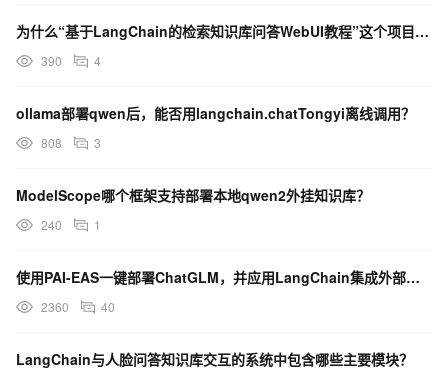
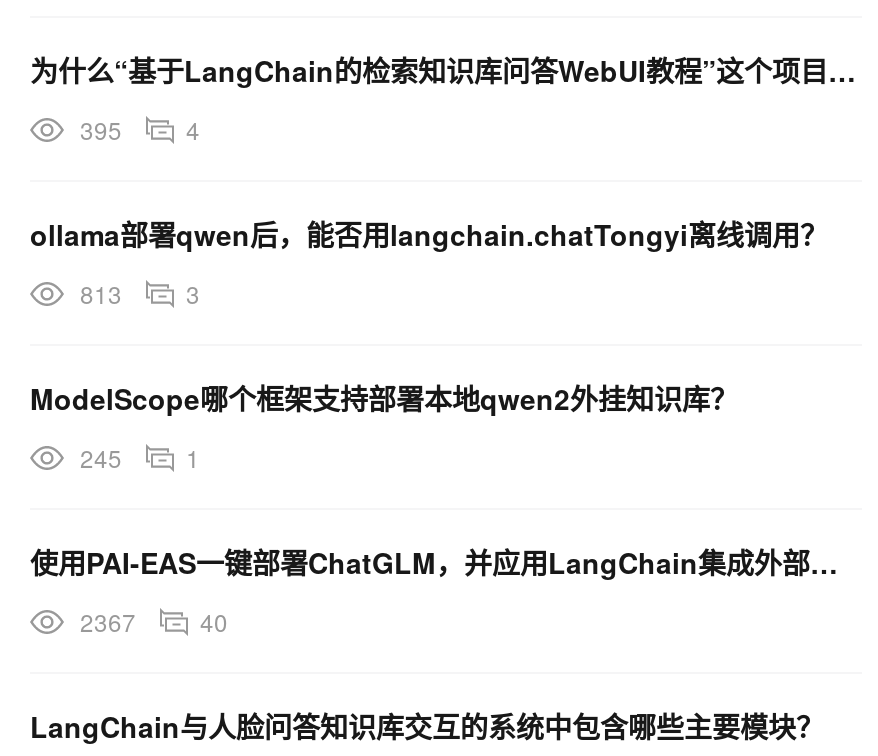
- 390 4
+ 395 4

- 808 3
+ 813 3

- 240 1
+ 245 1

- 2360 40
+ 2367 40
